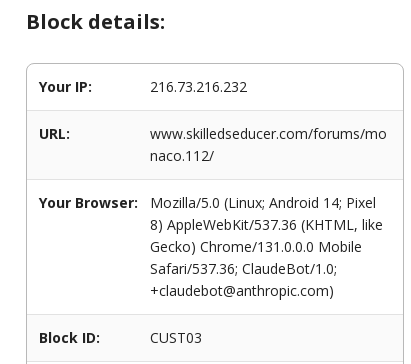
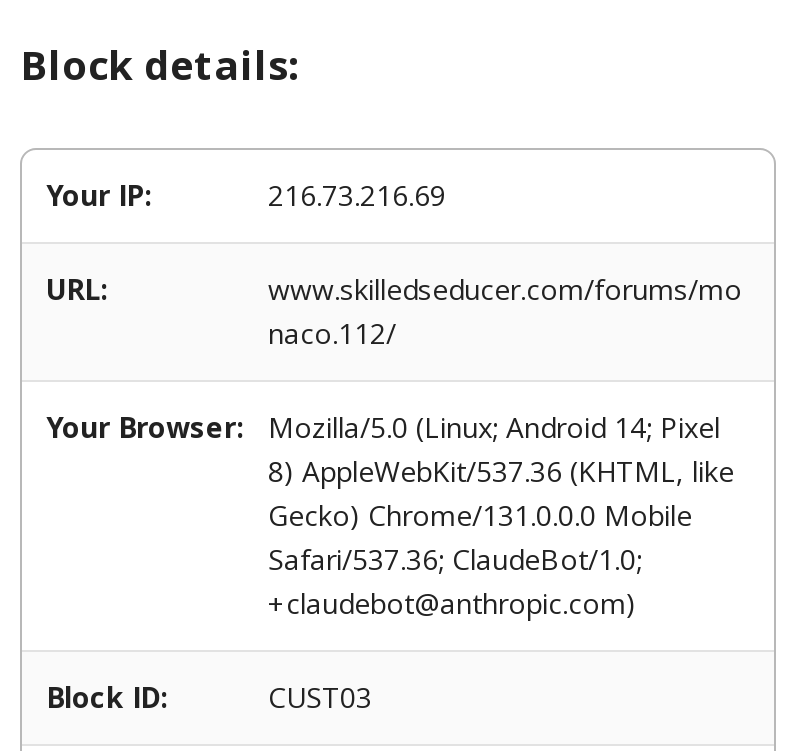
- 216.73.216.232
+ 216.73.216.69
